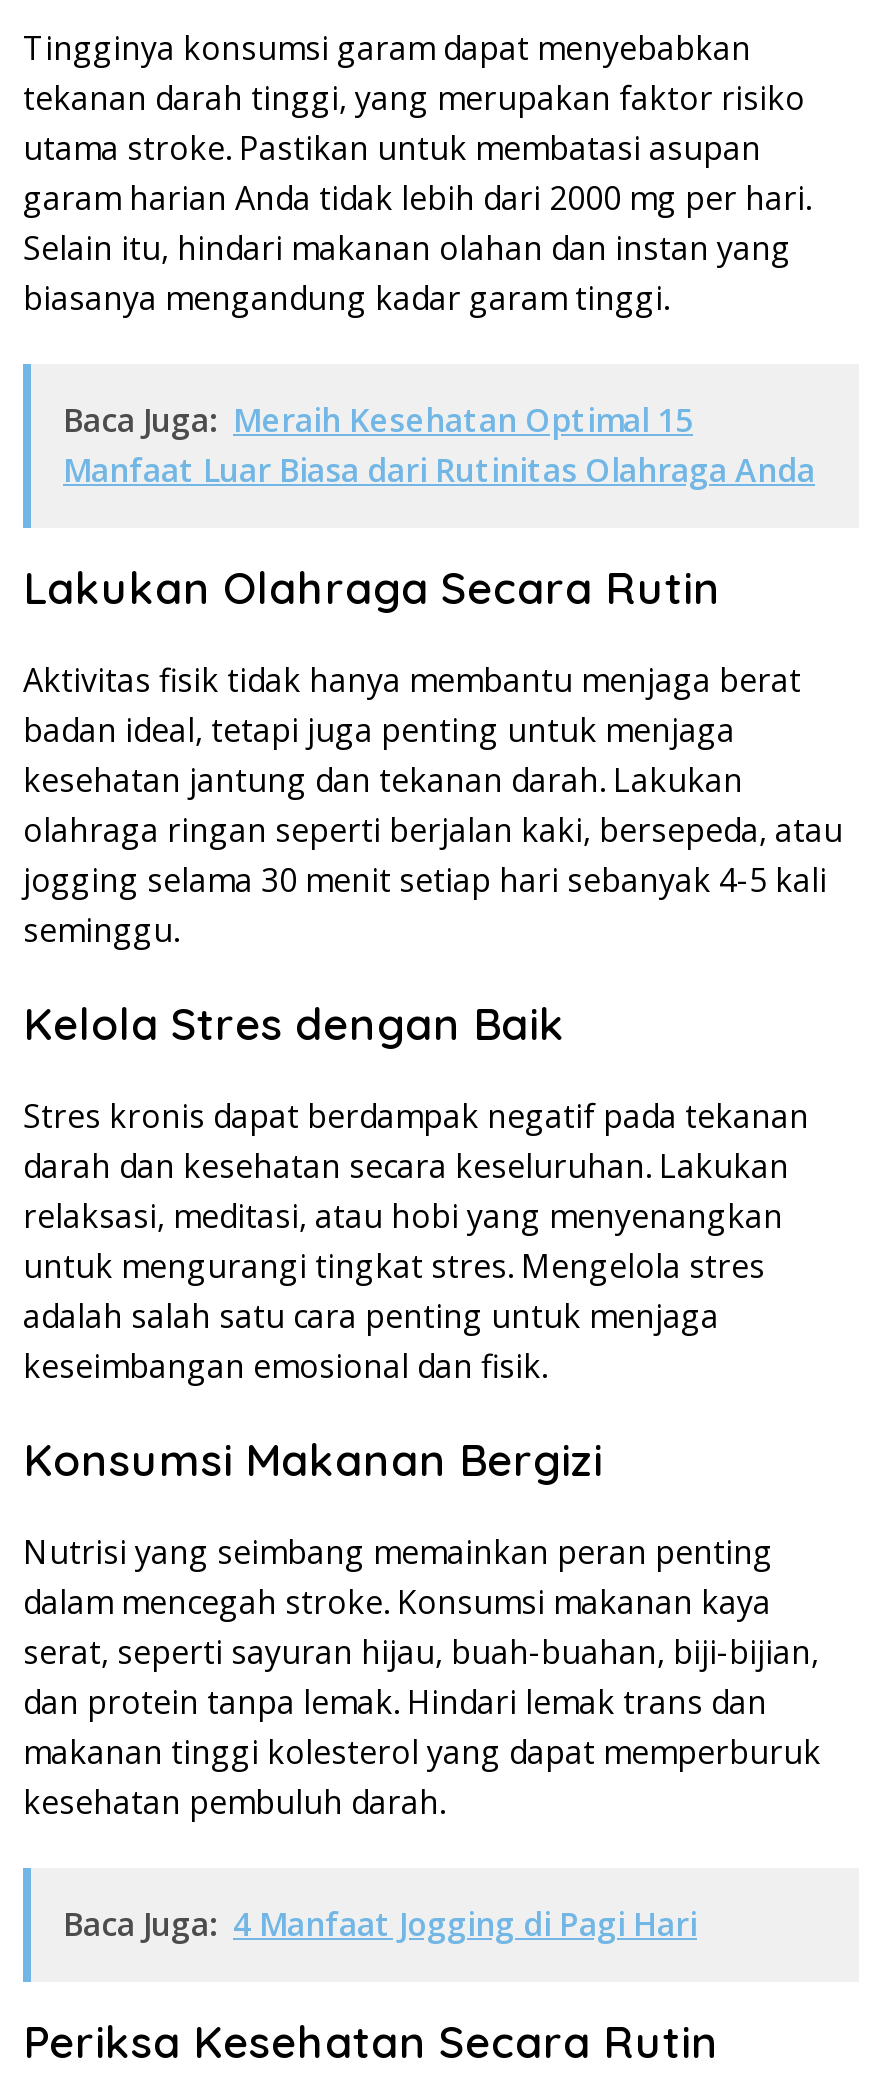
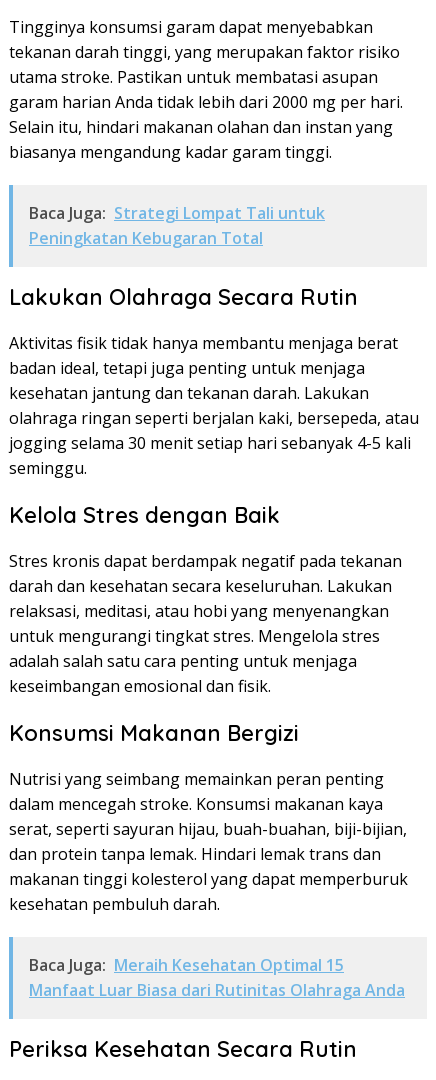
+ Baca Juga: Strategi Lompat Tali untuk
+ Peningkatan Kebugaran Total

moved down: Baca Juga: Meraih Kesehatan Optimal 15 | Manfaat Luar Biasa dari Rutinitas Olahraga Anda

- Baca Juga: 4 Manfaat Jogging di Pagi Hari
